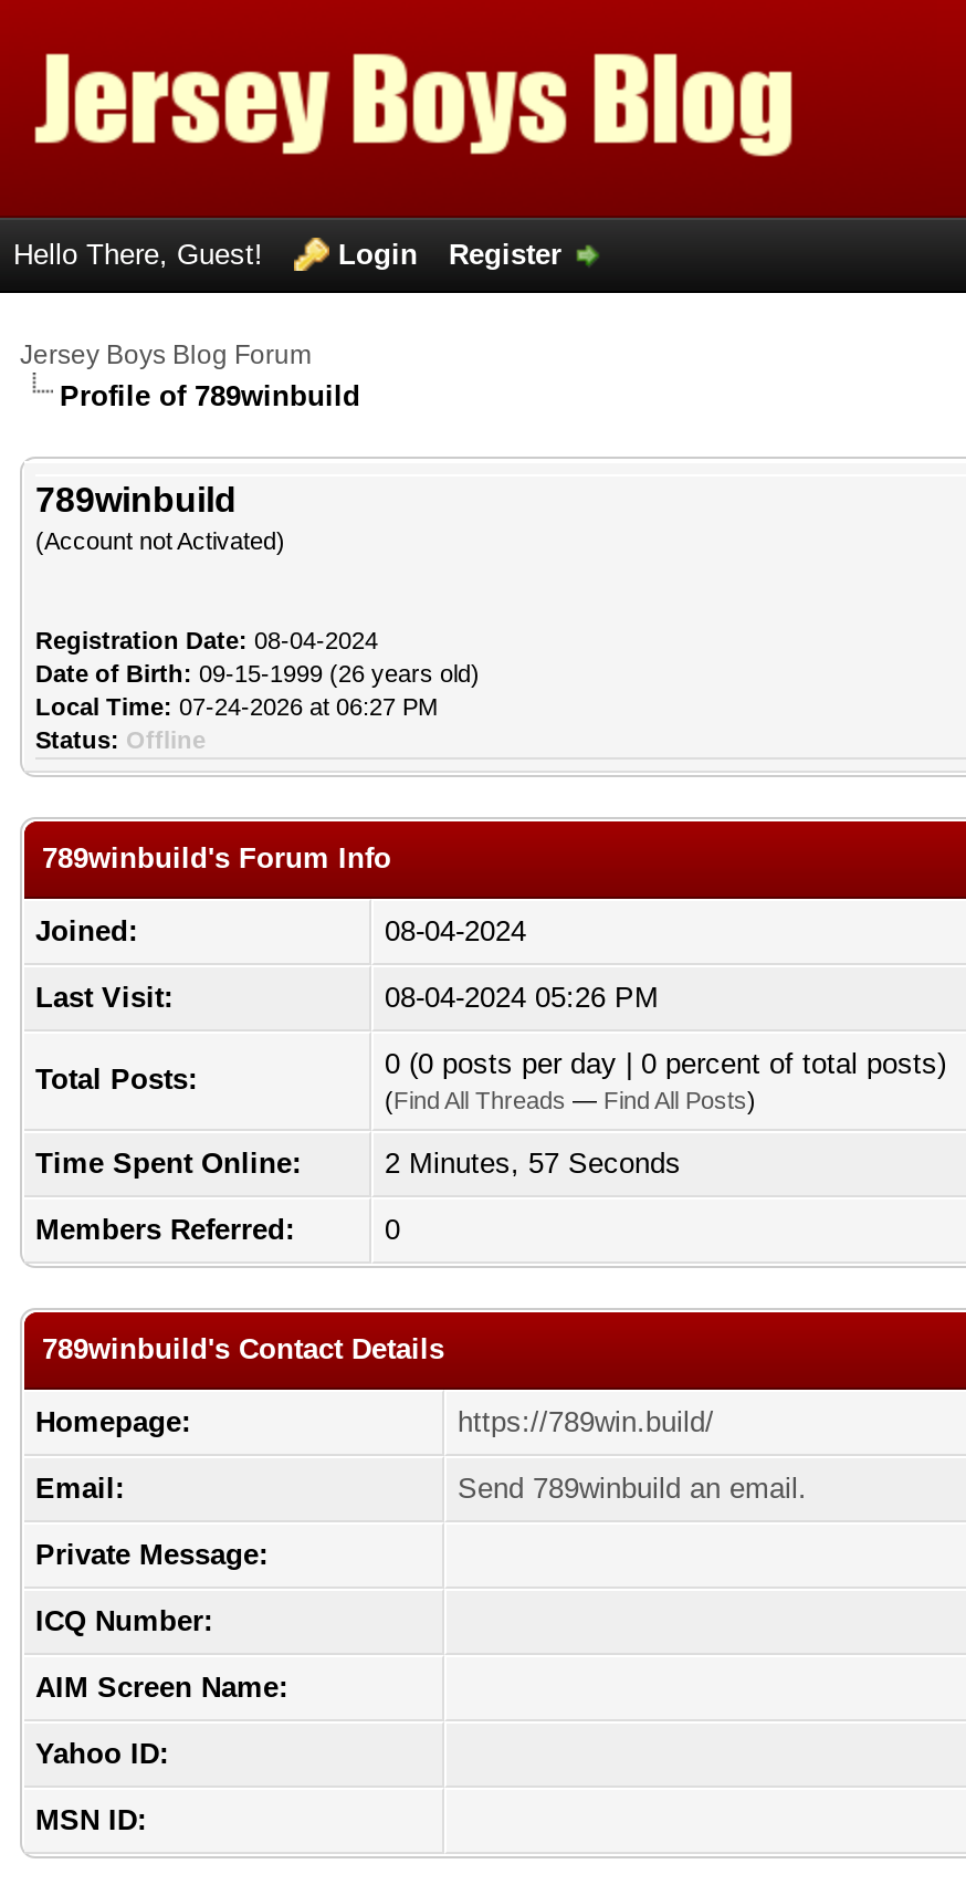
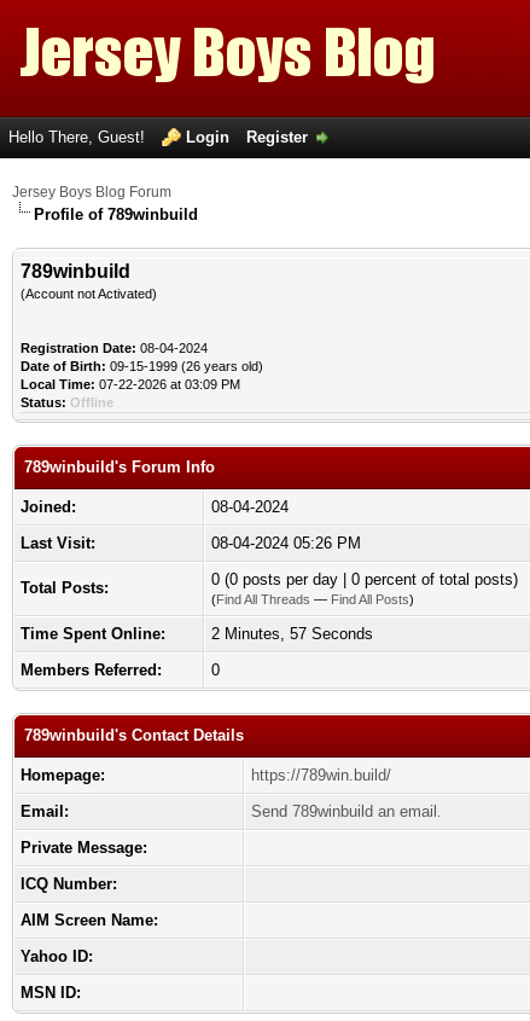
- Local Time: 07-24-2026 at 06:27 PM
+ Local Time: 07-22-2026 at 03:09 PM
